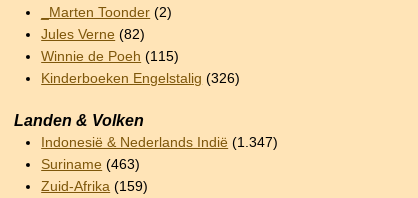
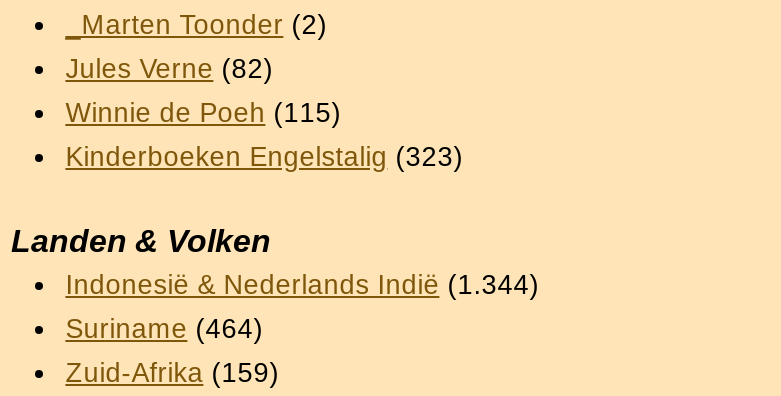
- Kinderboeken Engelstalig (326)
+ Kinderboeken Engelstalig (323)

- Indonesië & Nederlands Indië (1.347)
+ Indonesië & Nederlands Indië (1.344)

- Suriname (463)
+ Suriname (464)
